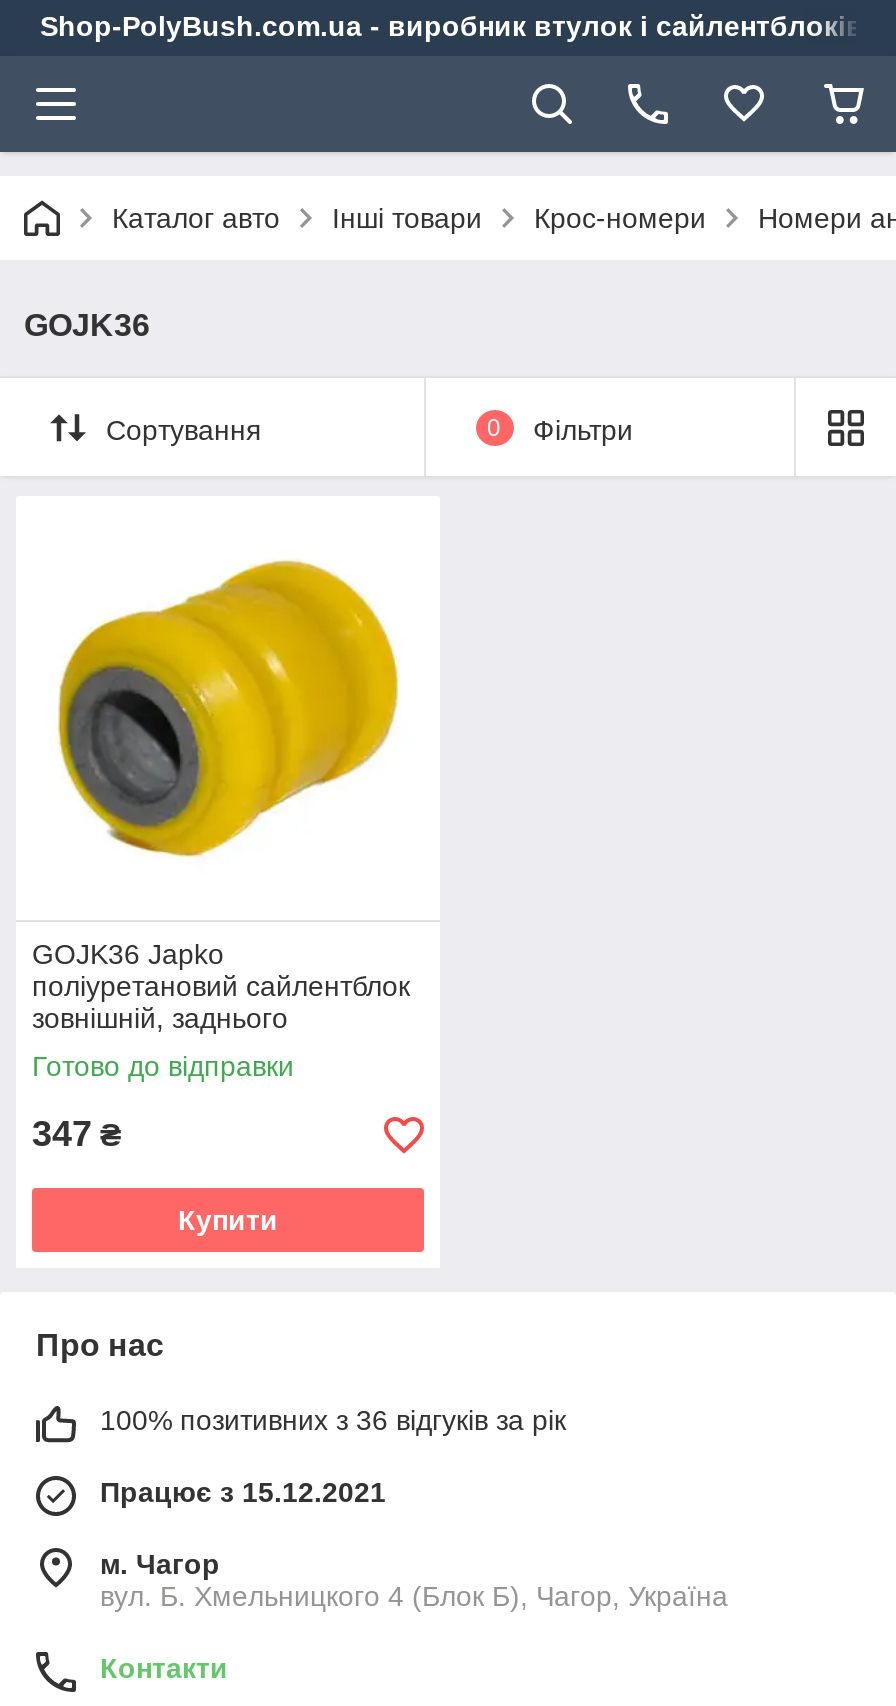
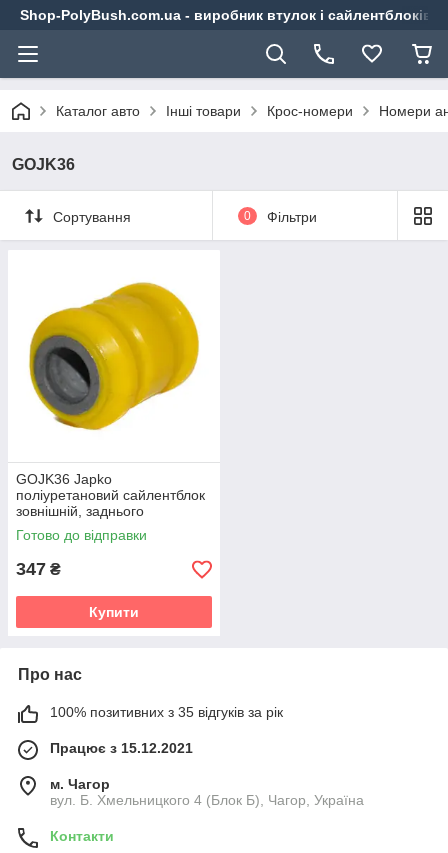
- 100% позитивних з 36 відгуків за рік
+ 100% позитивних з 35 відгуків за рік
